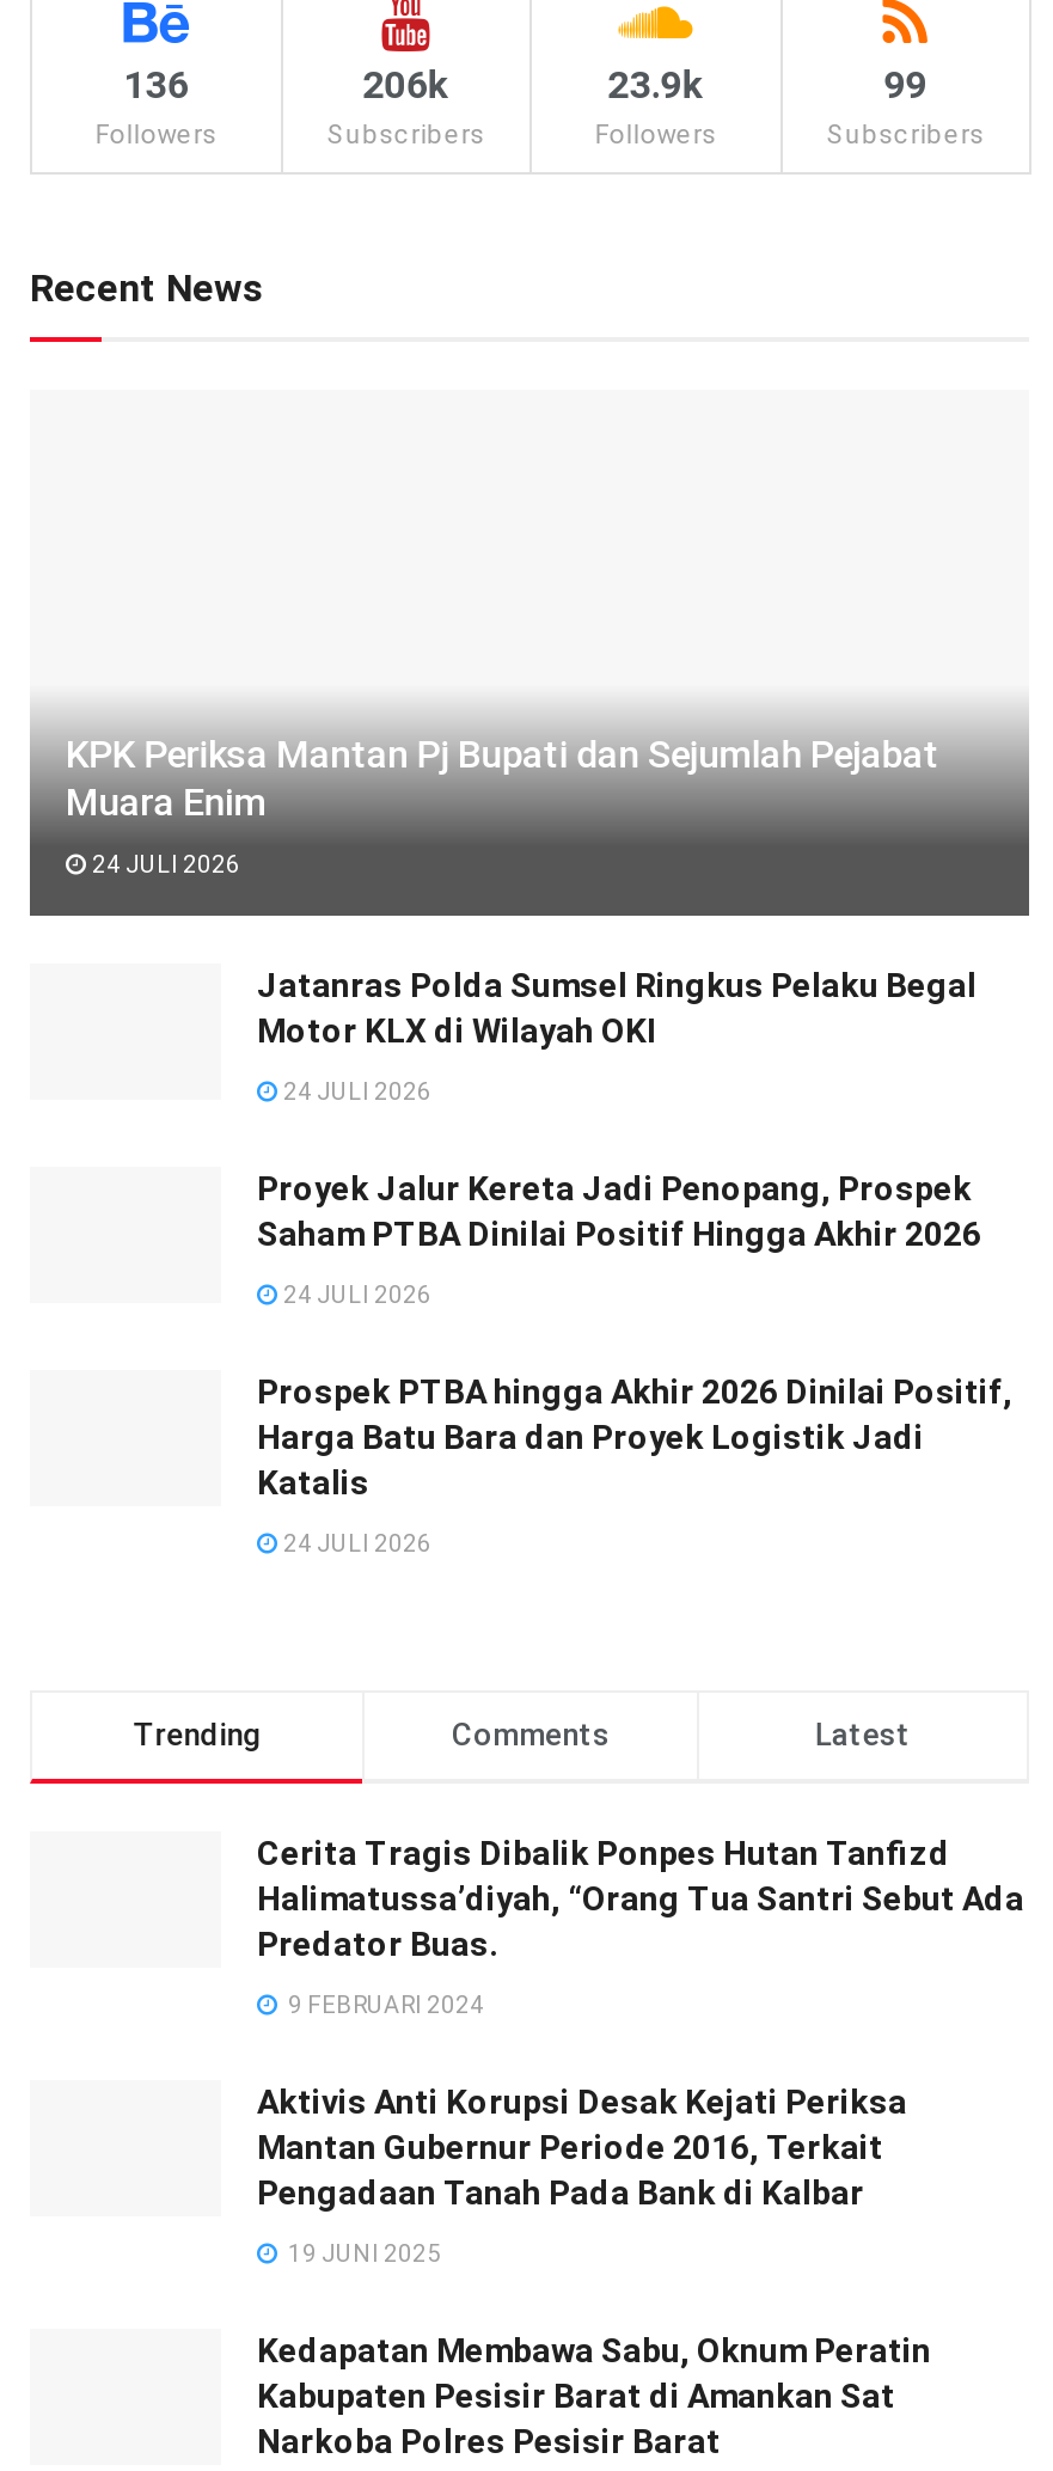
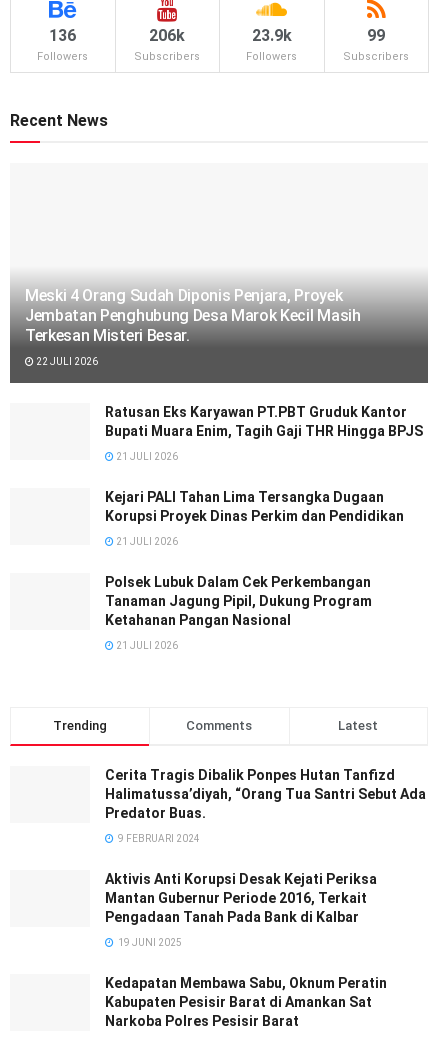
- KPK Periksa Mantan Pj Bupati dan Sejumlah Pejabat
- Muara Enim
+ Meski 4 Orang Sudah Diponis Penjara, Proyek
+ Jembatan Penghubung Desa Marok Kecil Masih
+ Terkesan Misteri Besar.

- 24 JULI 2026
+ 22 JULI 2026

- Jatanras Polda Sumsel Ringkus Pelaku Begal
- Motor KLX di Wilayah OKI
+ Ratusan Eks Karyawan PT.PBT Gruduk Kantor
+ Bupati Muara Enim, Tagih Gaji THR Hingga BPJS

- 24 JULI 2026
+ 21 JULI 2026

- Proyek Jalur Kereta Jadi Penopang, Prospek
- Saham PTBA Dinilai Positif Hingga Akhir 2026
+ Kejari PALI Tahan Lima Tersangka Dugaan
+ Korupsi Proyek Dinas Perkim dan Pendidikan

- 24 JULI 2026
+ 21 JULI 2026

- Prospek PTBA hingga Akhir 2026 Dinilai Positif,
- Harga Batu Bara dan Proyek Logistik Jadi
- Katalis
+ Polsek Lubuk Dalam Cek Perkembangan
+ Tanaman Jagung Pipil, Dukung Program
+ Ketahanan Pangan Nasional

- 24 JULI 2026
+ 21 JULI 2026
